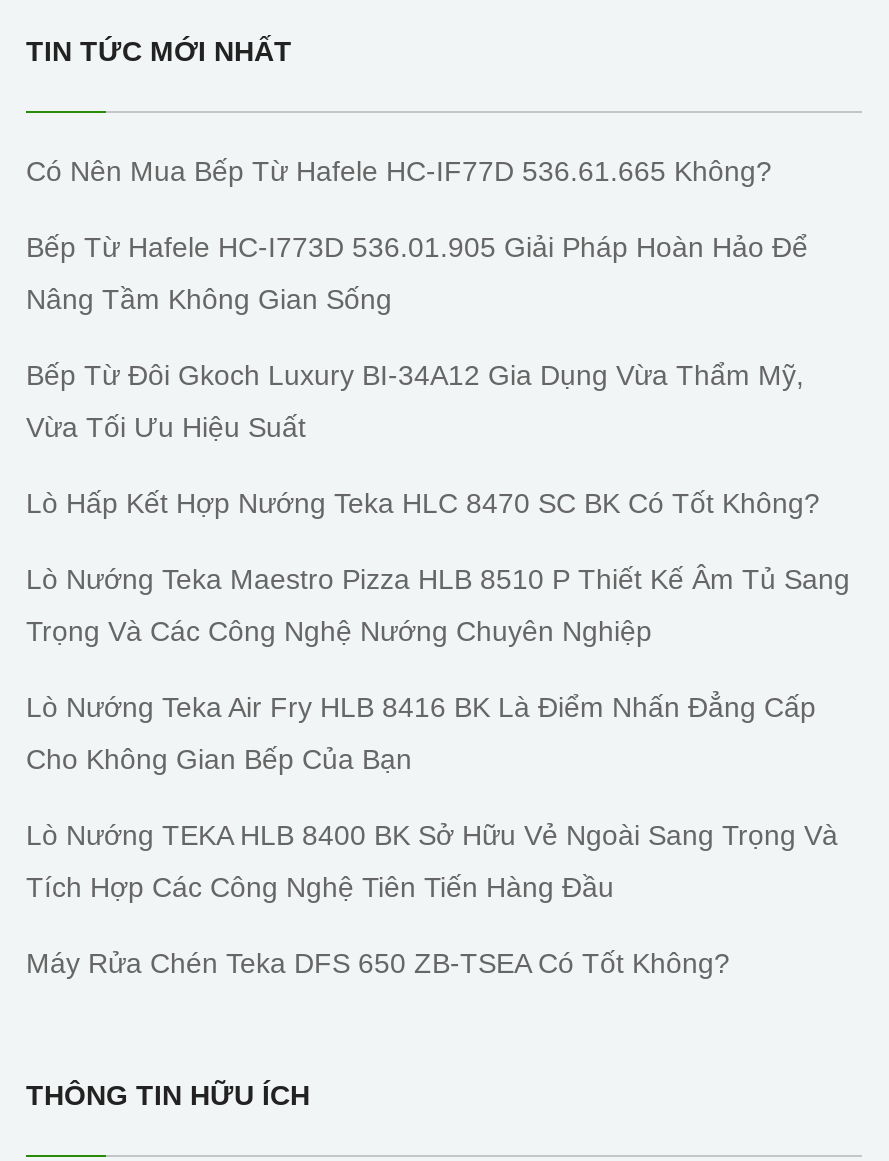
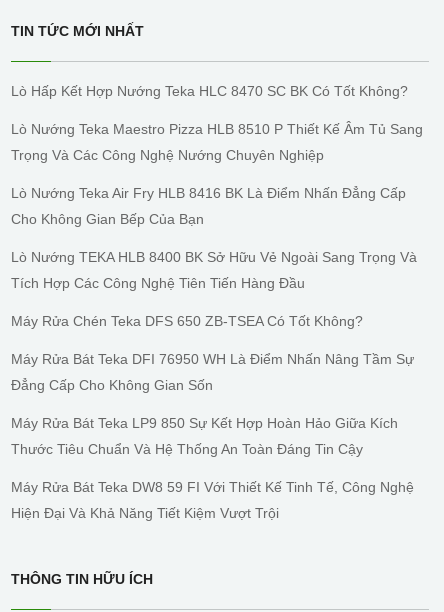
- Có Nên Mua Bếp Từ Hafele HC-IF77D 536.61.665 Không?
- Bếp Từ Hafele HC-I773D 536.01.905 Giải Pháp Hoàn Hảo Để
- Nâng Tầm Không Gian Sống
- Bếp Từ Đôi Gkoch Luxury BI-34A12 Gia Dụng Vừa Thẩm Mỹ,
- Vừa Tối Ưu Hiệu Suất

moved up: Lò Hấp Kết Hợp Nướng Teka HLC 8470 SC BK Có Tốt Không? | Lò Nướng Teka Maestro Pizza HLB 8510 P Thiết Kế Âm Tủ Sang | Trọng Và Các Công Nghệ Nướng Chuyên Nghiệp | Lò Nướng Teka Air Fry HLB 8416 BK Là Điểm Nhấn Đẳng Cấp | Cho Không Gian Bếp Của Bạn | Lò Nướng TEKA HLB 8400 BK Sở Hữu Vẻ Ngoài Sang Trọng Và | Tích Hợp Các Công Nghệ Tiên Tiến Hàng Đầu | Máy Rửa Chén Teka DFS 650 ZB-TSEA Có Tốt Không?

+ Máy Rửa Bát Teka DFI 76950 WH Là Điểm Nhấn Nâng Tầm Sự
+ Đẳng Cấp Cho Không Gian Sốn
+ Máy Rửa Bát Teka LP9 850 Sự Kết Hợp Hoàn Hảo Giữa Kích
+ Thước Tiêu Chuẩn Và Hệ Thống An Toàn Đáng Tin Cậy
+ Máy Rửa Bát Teka DW8 59 FI Với Thiết Kế Tinh Tế, Công Nghệ
+ Hiện Đại Và Khả Năng Tiết Kiệm Vượt Trội
